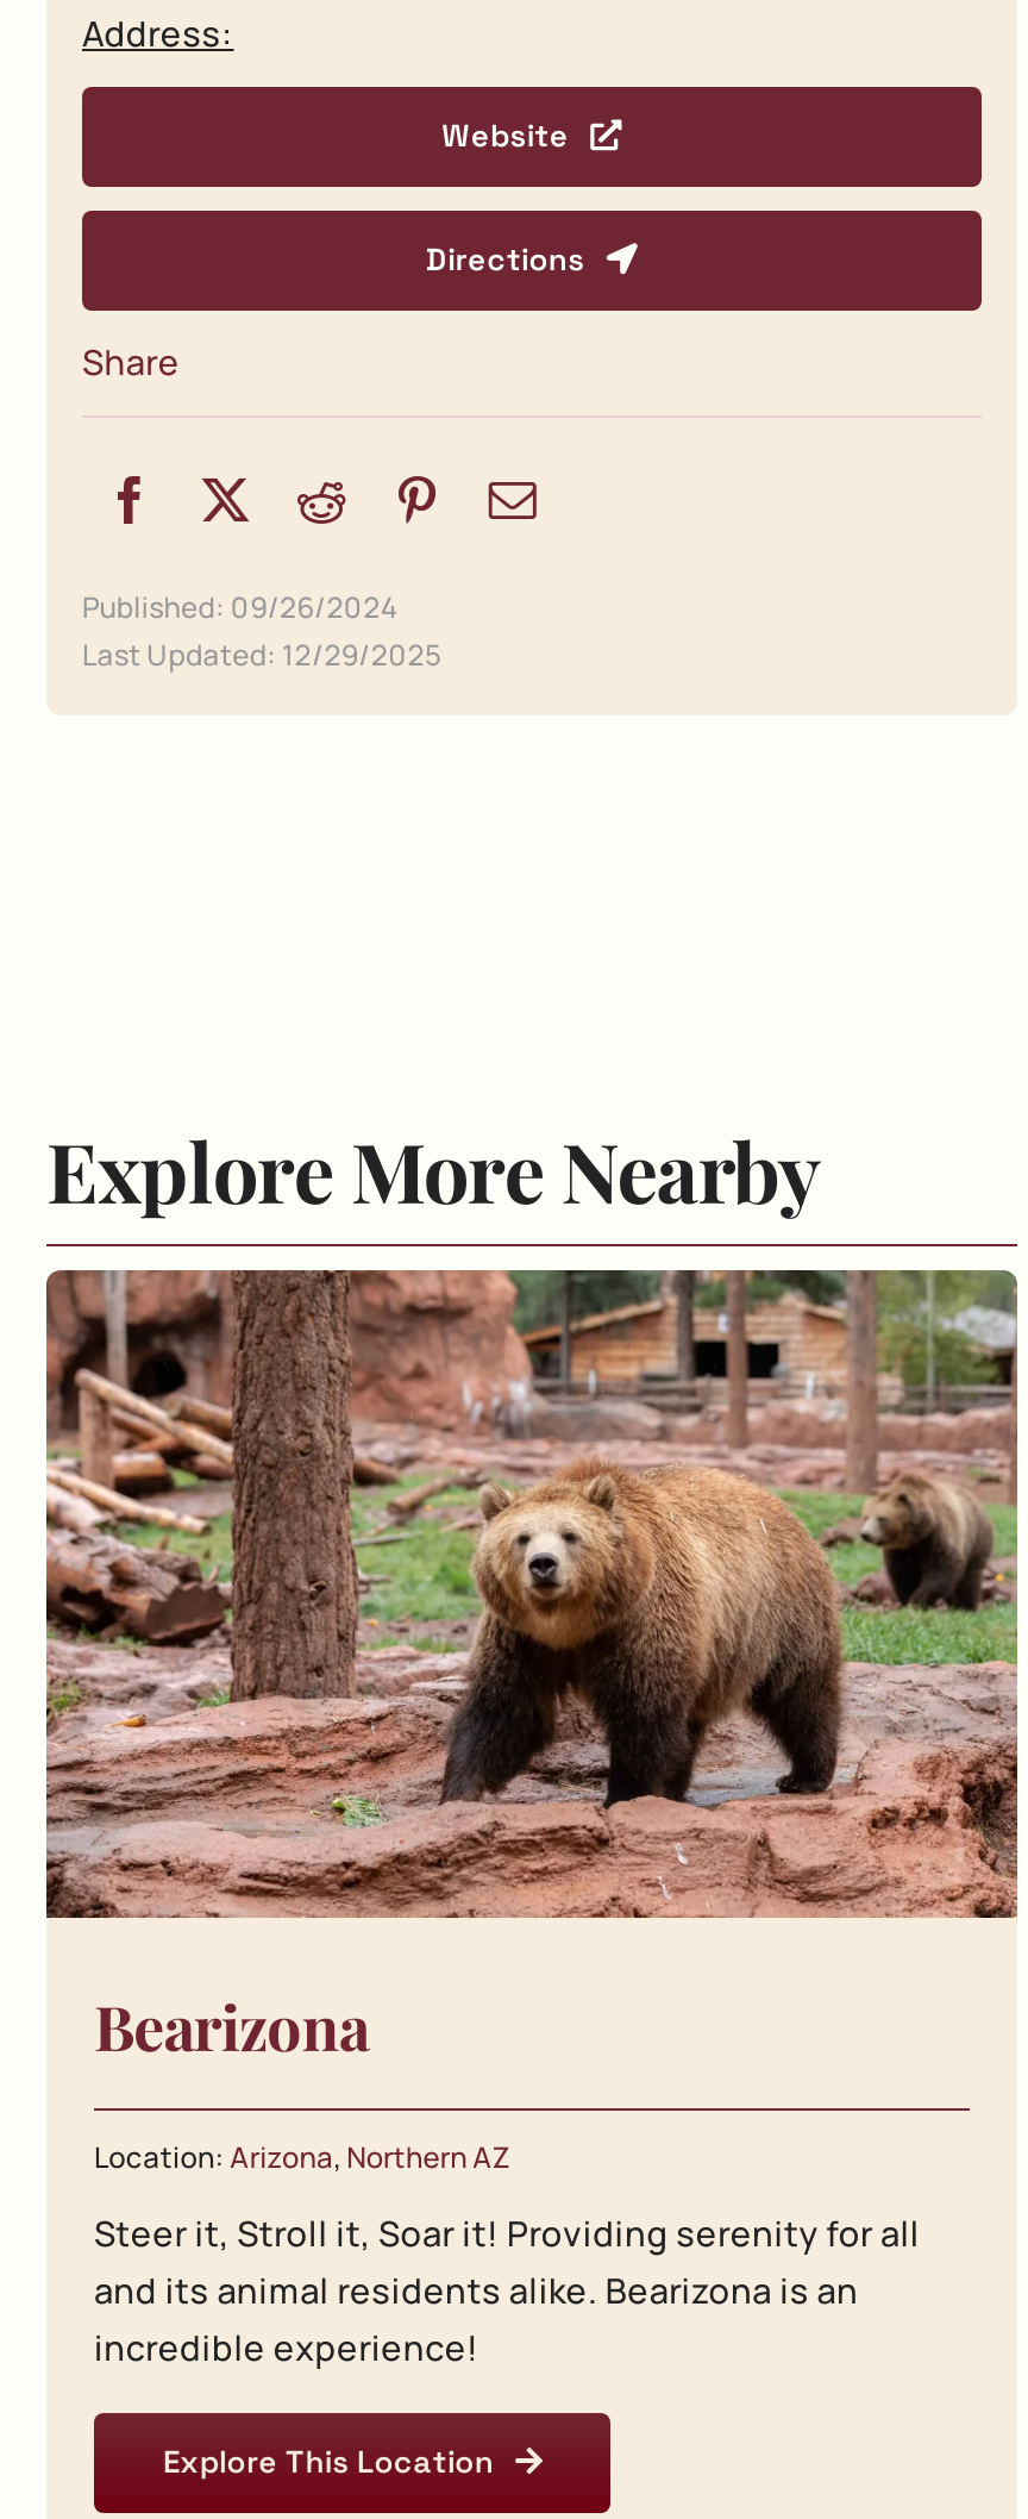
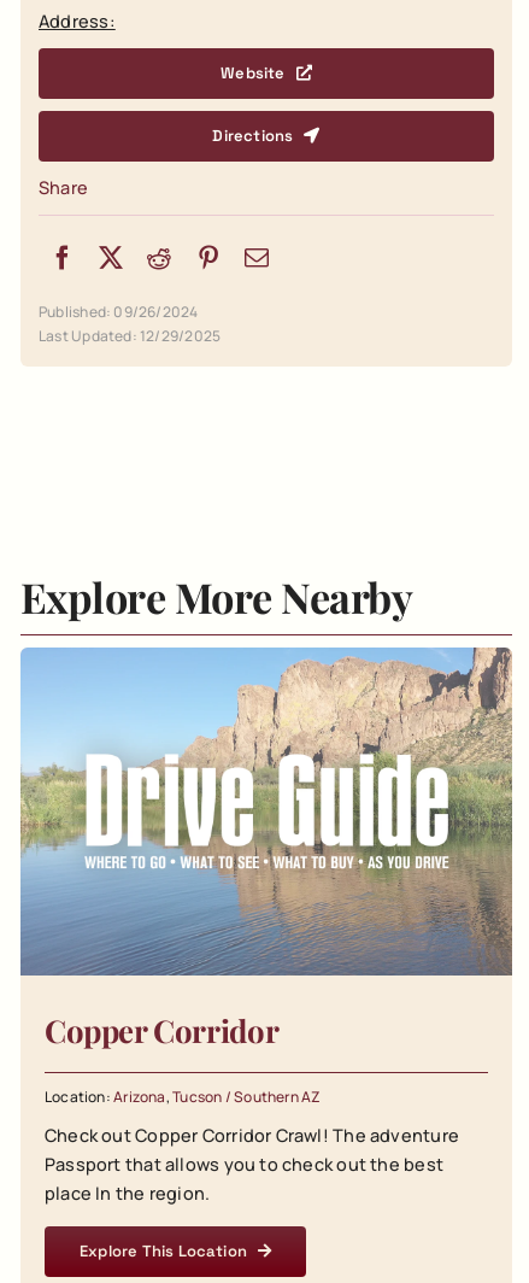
- [image]
- Bearizona
+ [image]
+ Copper Corridor

- Location: Arizona, Northern AZ
+ Location: Arizona, Tucson / Southern AZ

- Steer it, Stroll it, Soar it! Providing serenity for all
- and its animal residents alike. Bearizona is an
- incredible experience!
+ Check out Copper Corridor Crawl! The adventure
+ Passport that allows you to check out the best
+ place In the region.
